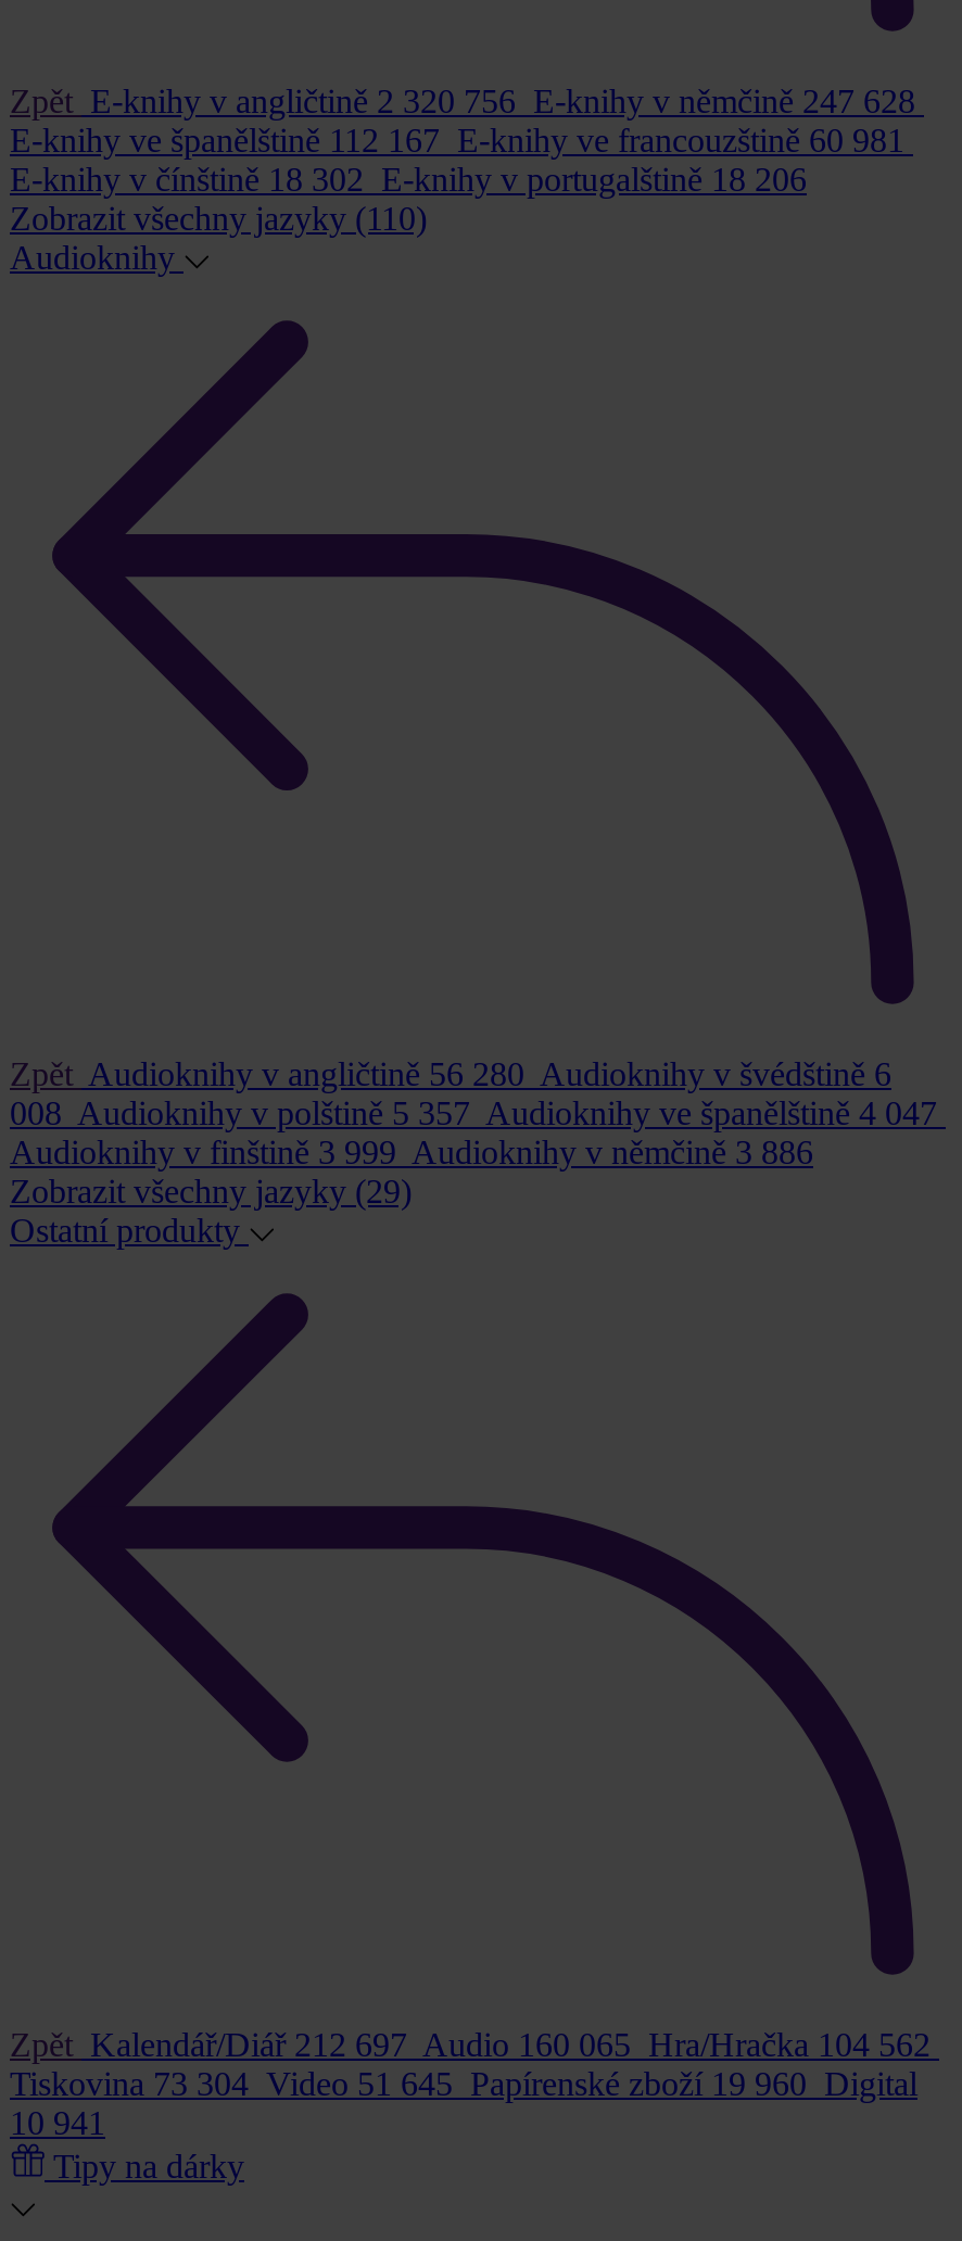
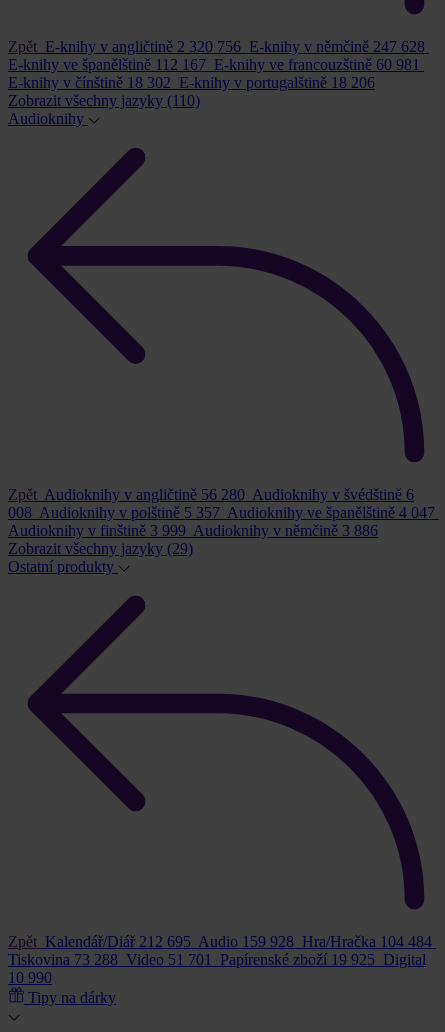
- Zpět Kalendář/Diář 212 697 Audio 160 065 Hra/Hračka 104 562
+ Zpět Kalendář/Diář 212 695 Audio 159 928 Hra/Hračka 104 484

- Tiskovina 73 304 Video 51 645 Papírenské zboží 19 960 Digital
+ Tiskovina 73 288 Video 51 701 Papírenské zboží 19 925 Digital

- 10 941
+ 10 990
